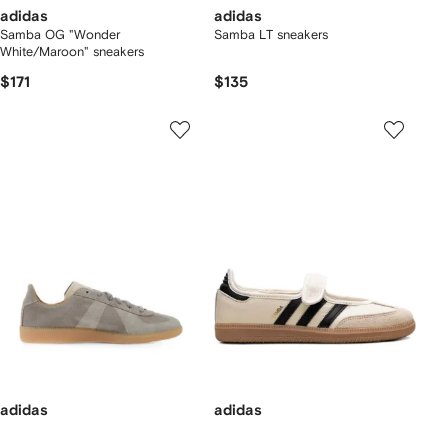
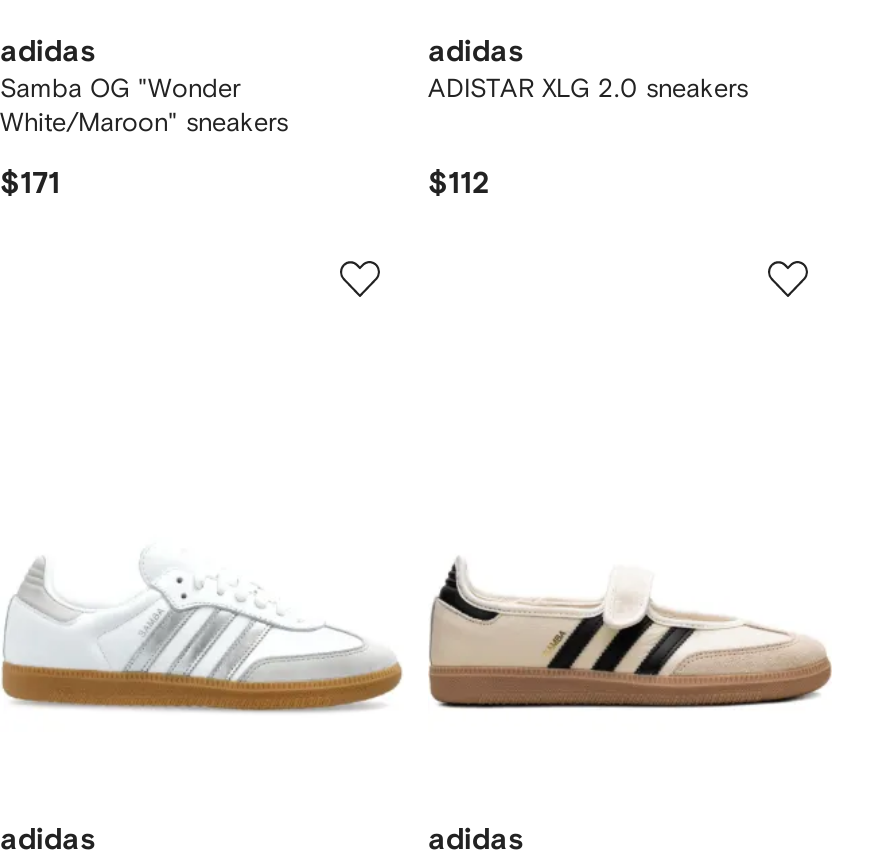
- Samba LT sneakers
+ ADISTAR XLG 2.0 sneakers

- $135
+ $112

- [image]
+ [image]
